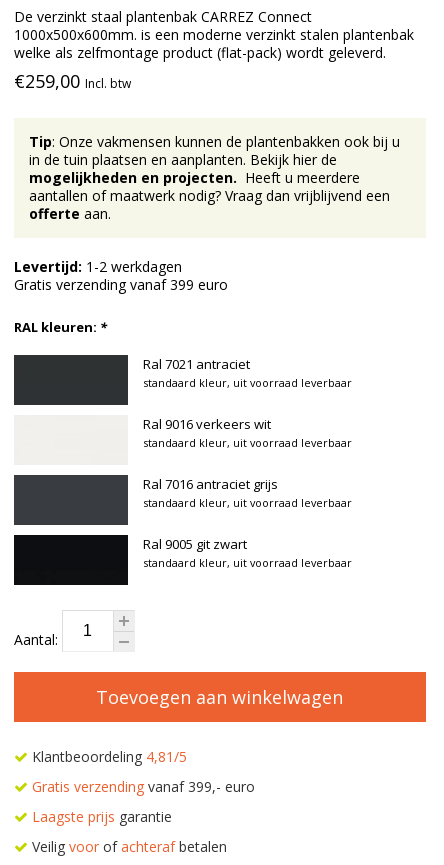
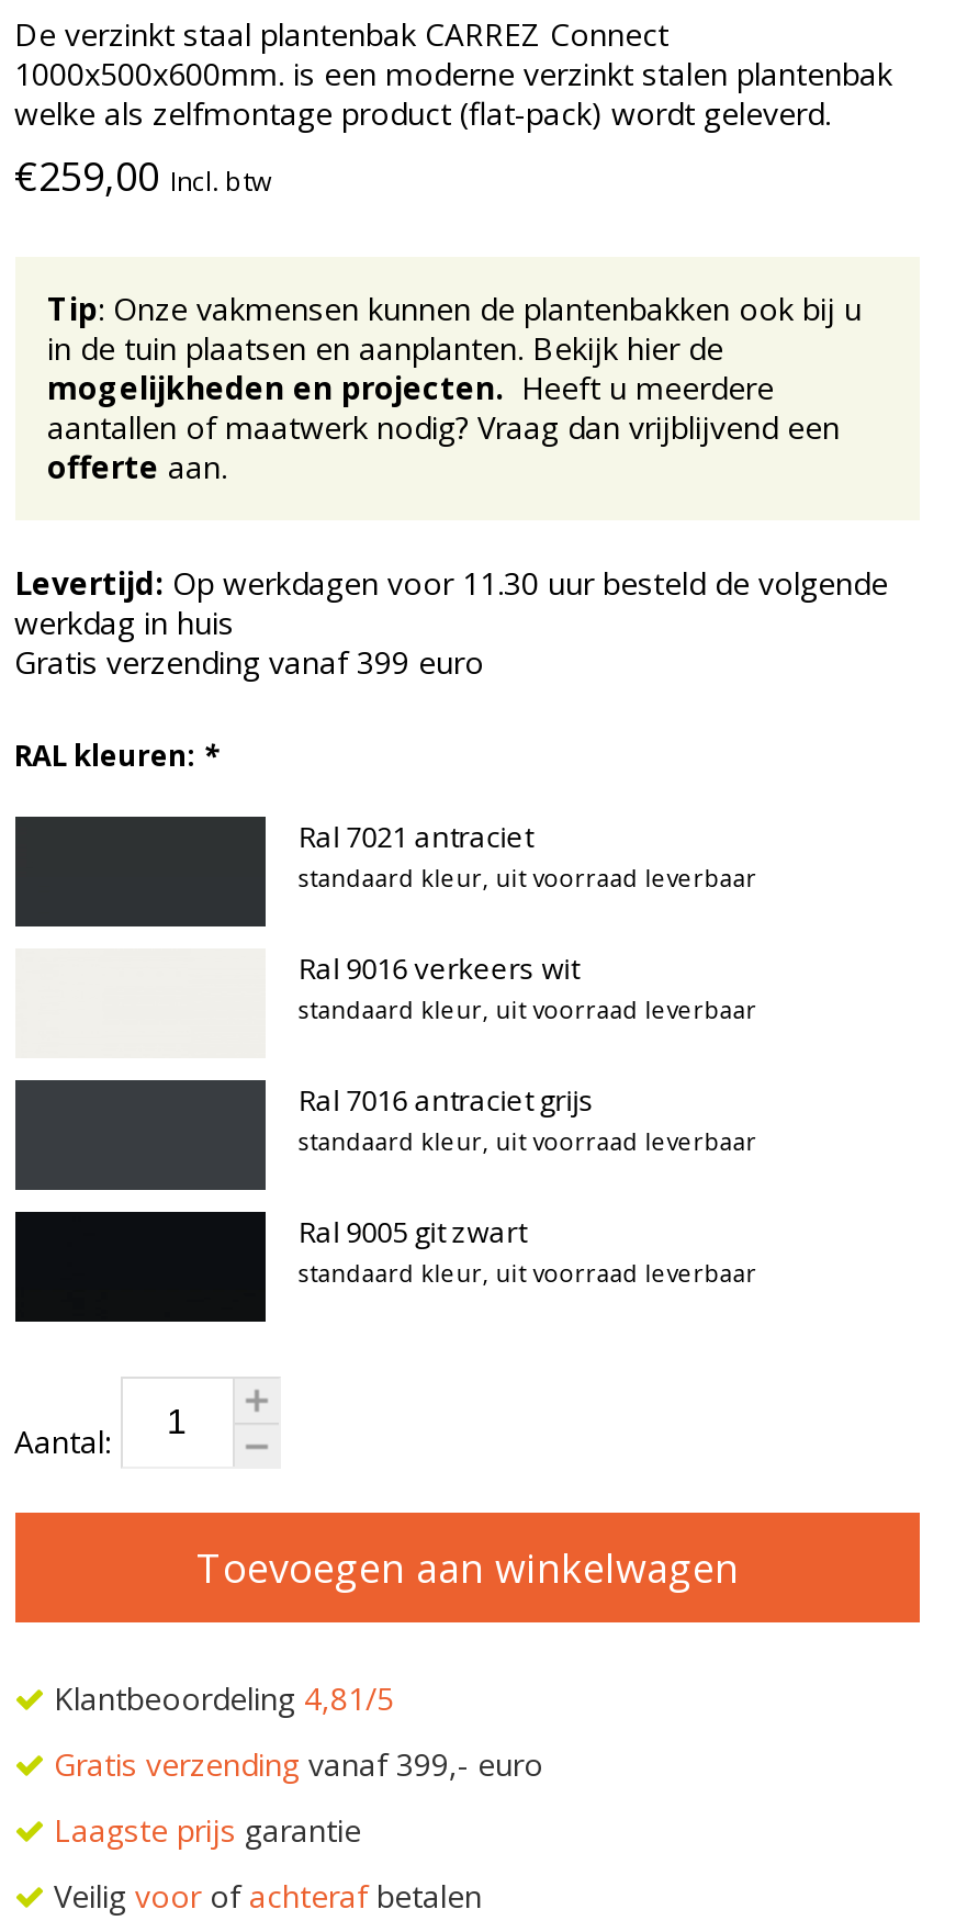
- Levertijd: 1-2 werkdagen
+ Levertijd: Op werkdagen voor 11.30 uur besteld de volgende
+ werkdag in huis
